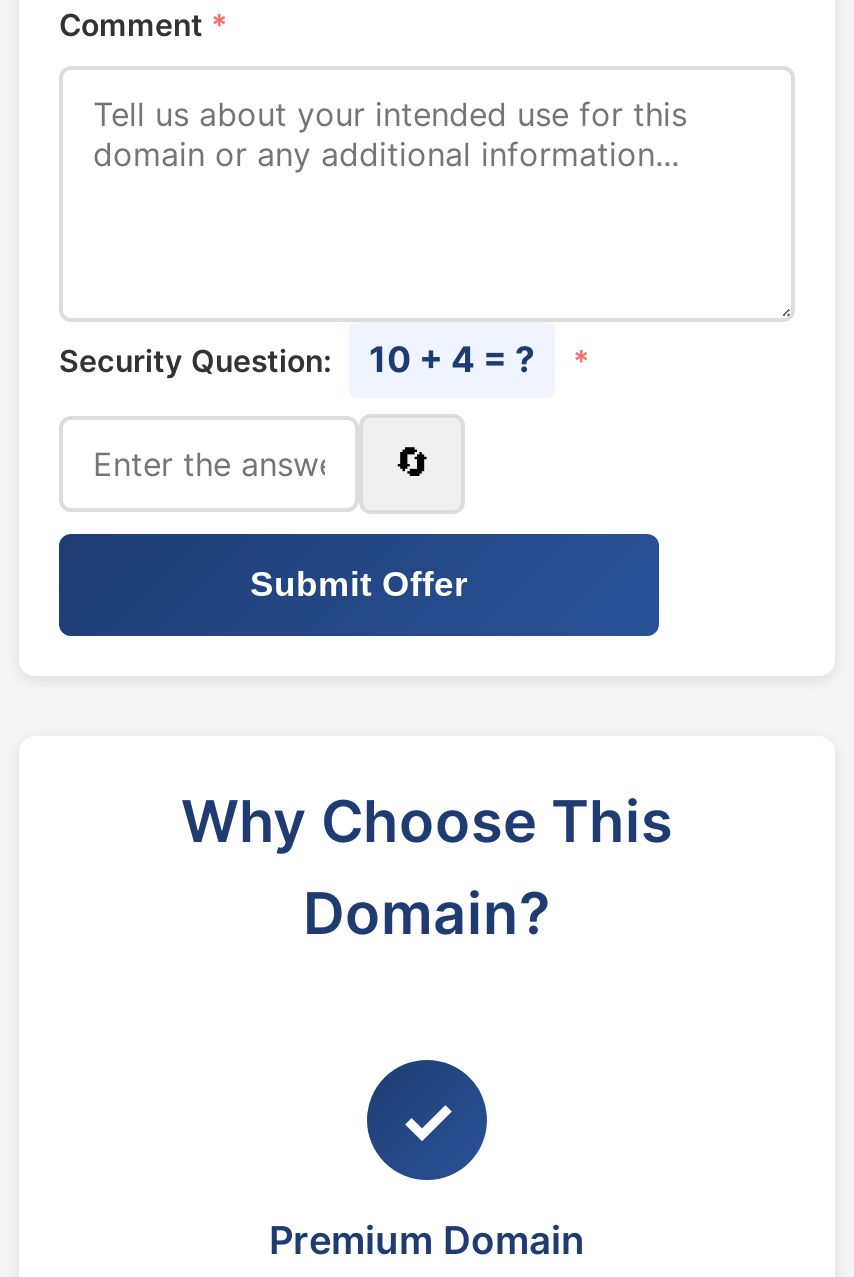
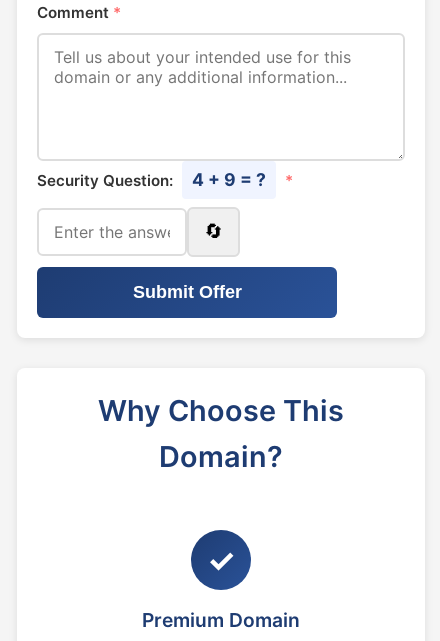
- 10 + 4 = ?
+ 4 + 9 = ?
